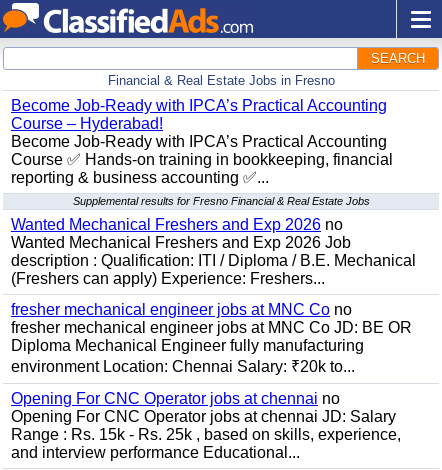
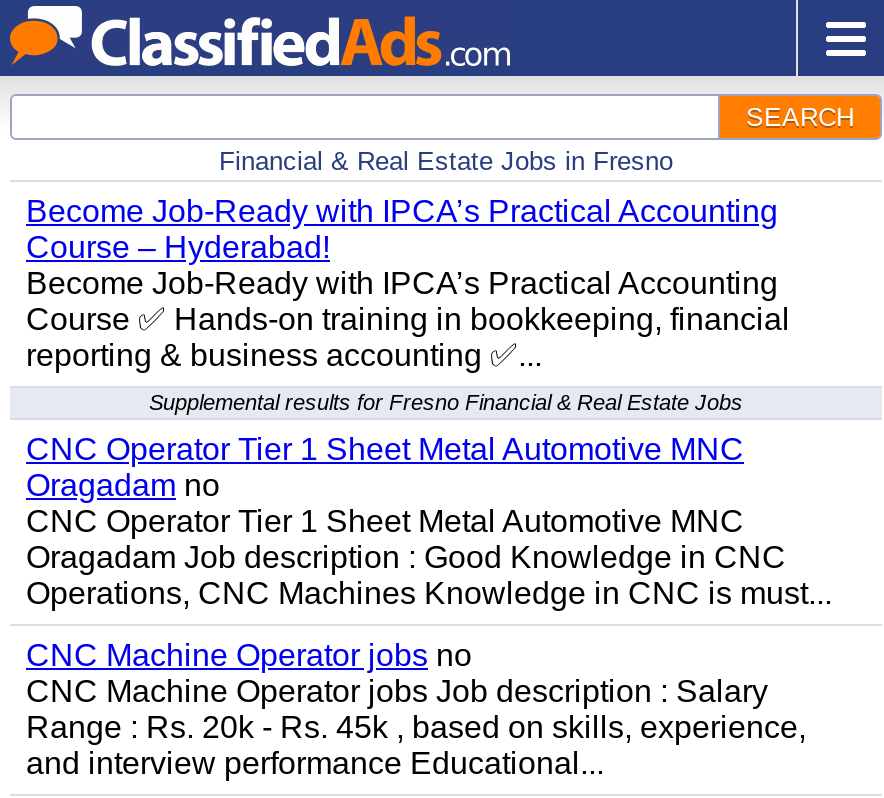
- Wanted Mechanical Freshers and Exp 2026 no
- Wanted Mechanical Freshers and Exp 2026 Job
- description : Qualification: ITI / Diploma / B.E. Mechanical
- (Freshers can apply) Experience: Freshers...
- fresher mechanical engineer jobs at MNC Co no
- fresher mechanical engineer jobs at MNC Co JD: BE OR
- Diploma Mechanical Engineer fully manufacturing
- environment Location: Chennai Salary: ₹20k to...
- Opening For CNC Operator jobs at chennai no
- Opening For CNC Operator jobs at chennai JD: Salary
- Range : Rs. 15k - Rs. 25k , based on skills, experience,
+ CNC Operator Tier 1 Sheet Metal Automotive MNC
+ Oragadam no
+ CNC Operator Tier 1 Sheet Metal Automotive MNC
+ Oragadam Job description : Good Knowledge in CNC
+ Operations, CNC Machines Knowledge in CNC is must...
+ CNC Machine Operator jobs no
+ CNC Machine Operator jobs Job description : Salary
+ Range : Rs. 20k - Rs. 45k , based on skills, experience,
